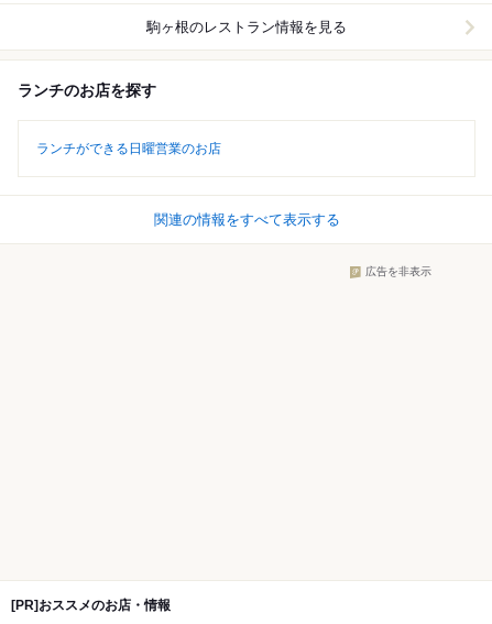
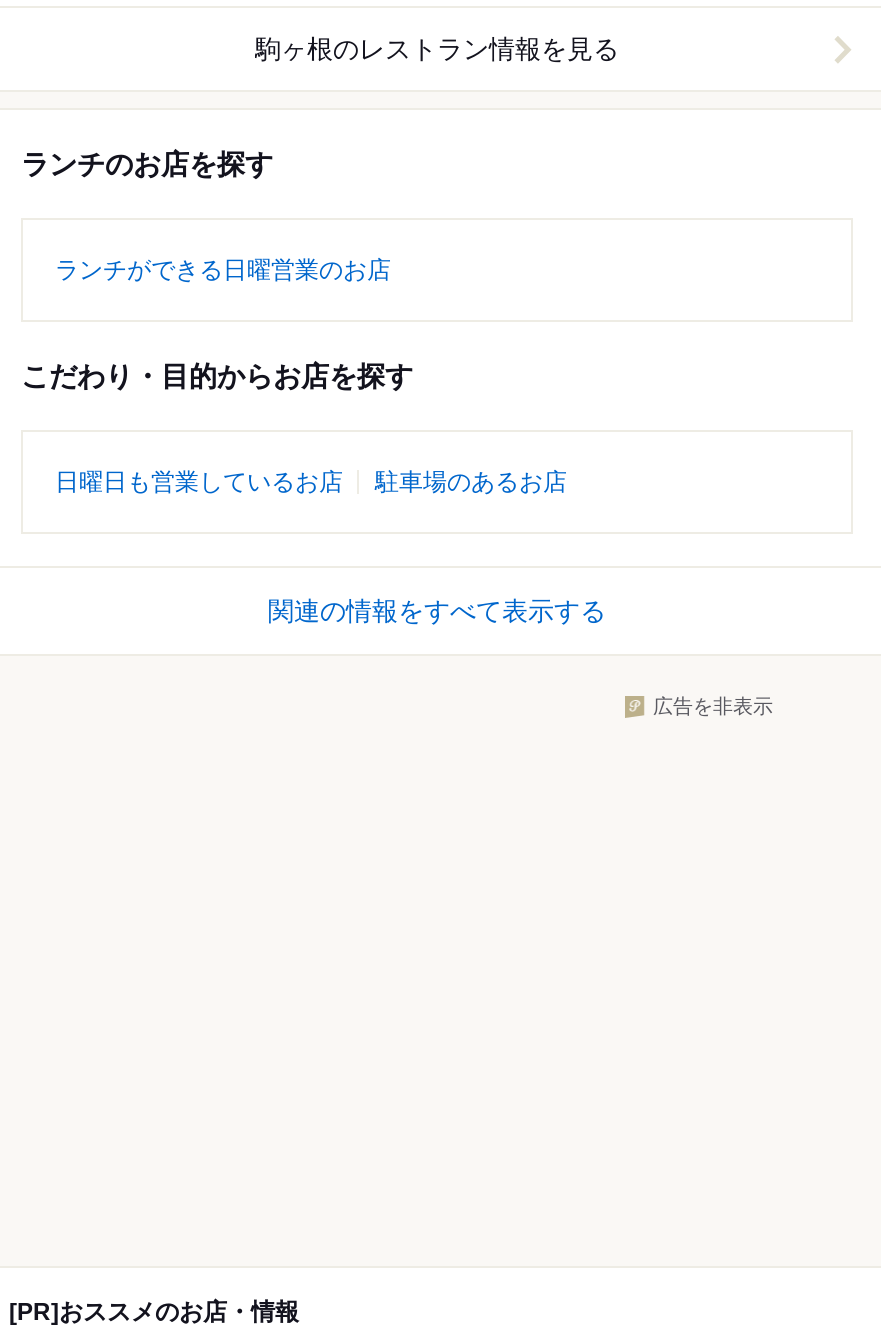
+ こだわり・目的からお店を探す
+ 日曜日も営業しているお店
+ 駐車場のあるお店
